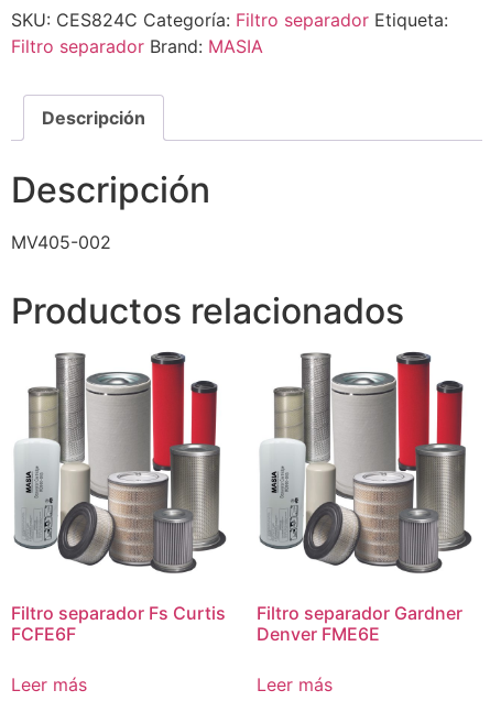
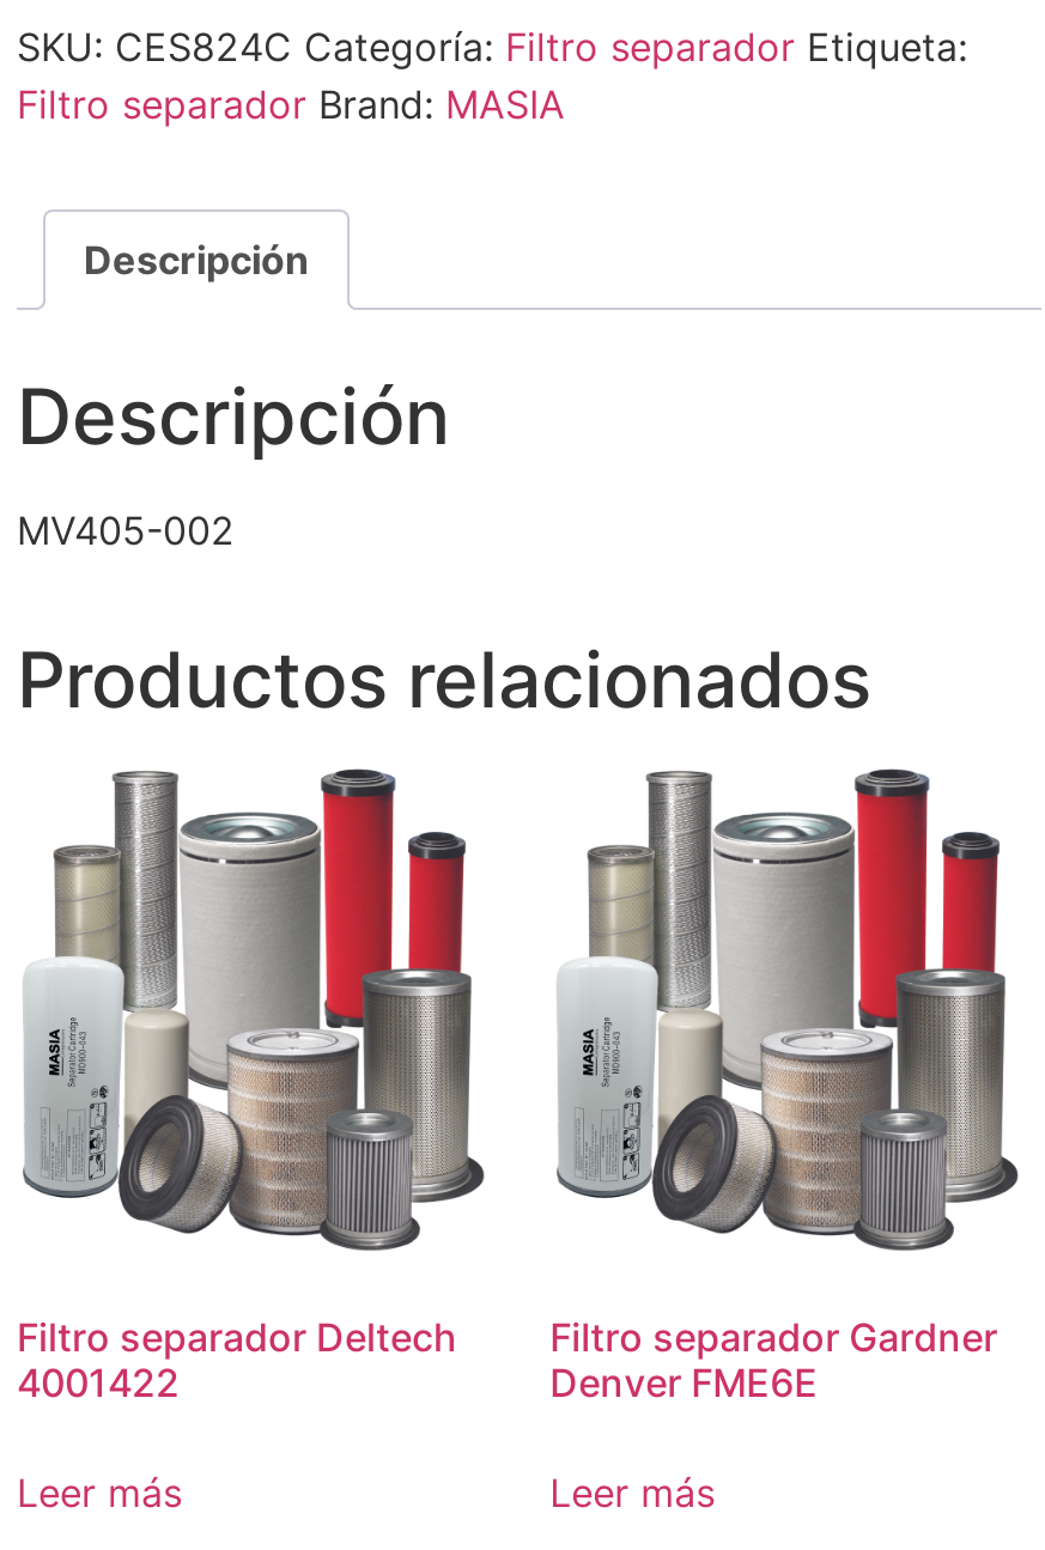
- Filtro separador Fs Curtis
- FCFE6F
+ Filtro separador Deltech
+ 4001422
